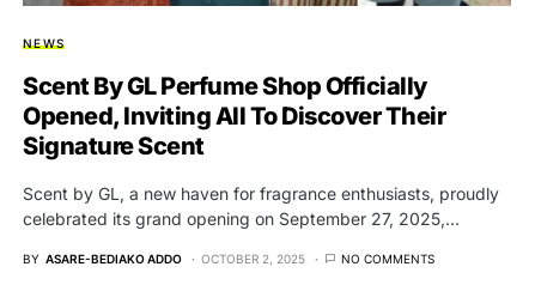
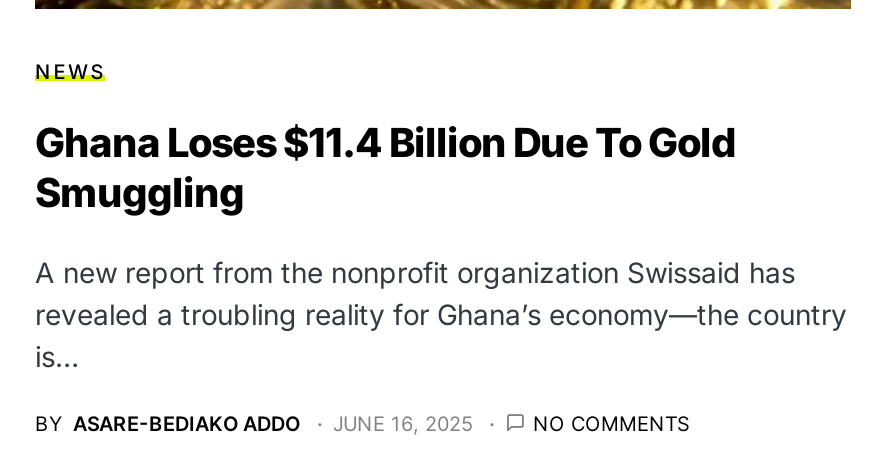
- Scent By GL Perfume Shop Officially
- Opened, Inviting All To Discover Their
- Signature Scent
+ Ghana Loses $11.4 Billion Due To Gold
+ Smuggling

- Scent by GL, a new haven for fragrance enthusiasts, proudly
- celebrated its grand opening on September 27, 2025,…
+ A new report from the nonprofit organization Swissaid has
+ revealed a troubling reality for Ghana’s economy—the country
+ is…

- BY ASARE-BEDIAKO ADDO OCTOBER 2, 2025
+ BY ASARE-BEDIAKO ADDO JUNE 16, 2025
